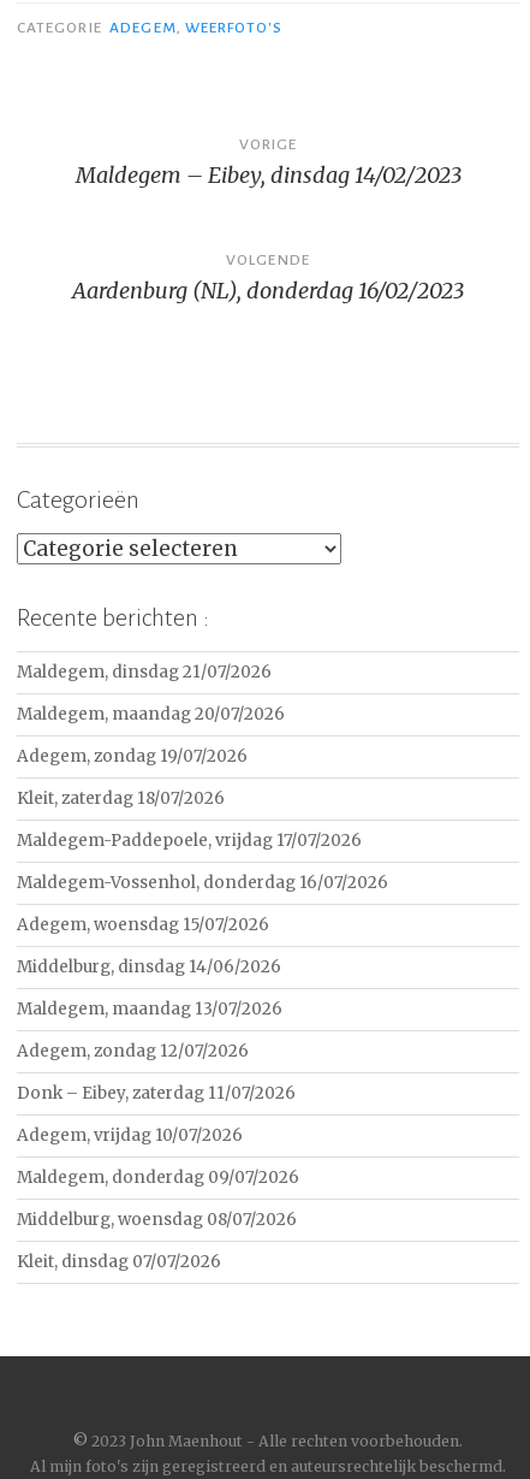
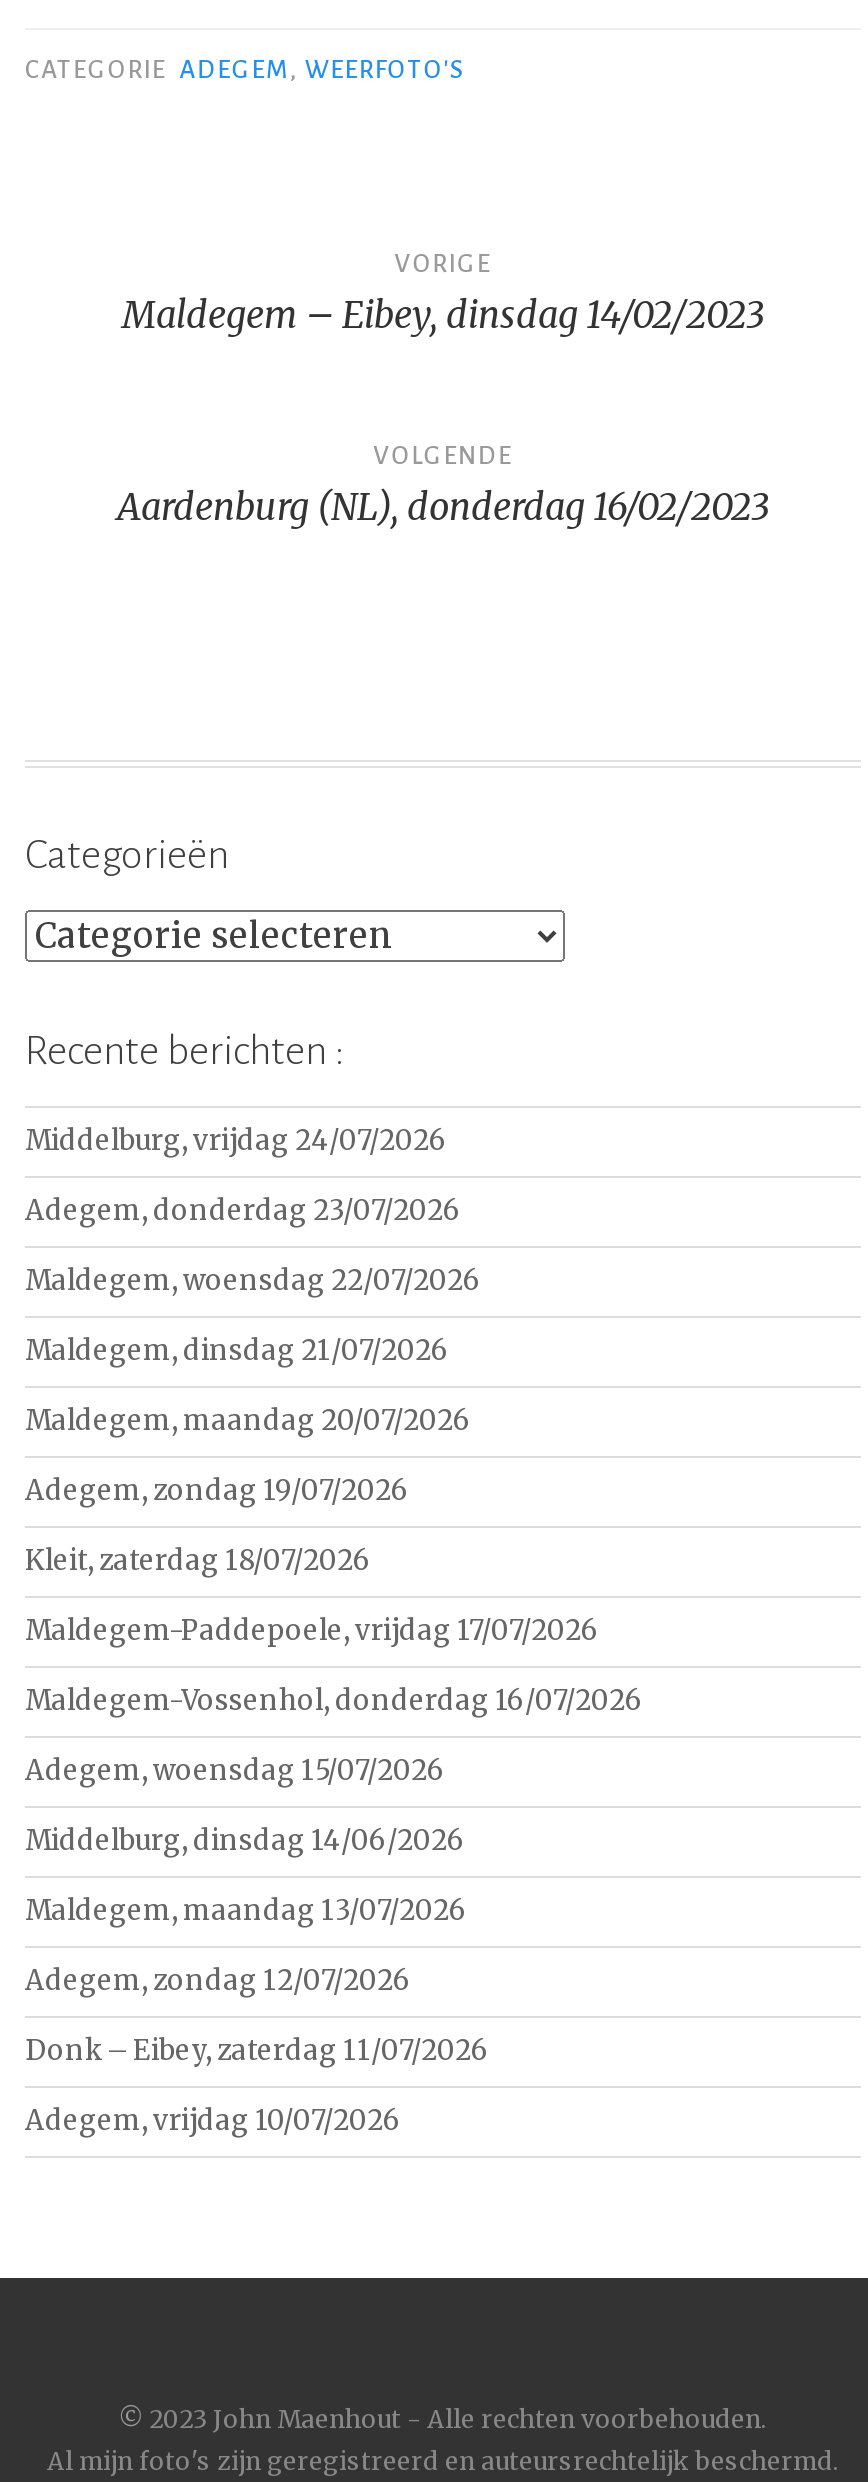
+ Middelburg, vrijdag 24/07/2026
+ Adegem, donderdag 23/07/2026
+ Maldegem, woensdag 22/07/2026

moved down: Maldegem, dinsdag 21/07/2026 | Maldegem, maandag 20/07/2026 | Adegem, zondag 19/07/2026 | ... | Donk – Eibey, zaterdag 11/07/2026 | Adegem, vrijdag 10/07/2026

- Maldegem, donderdag 09/07/2026
- Middelburg, woensdag 08/07/2026
- Kleit, dinsdag 07/07/2026
